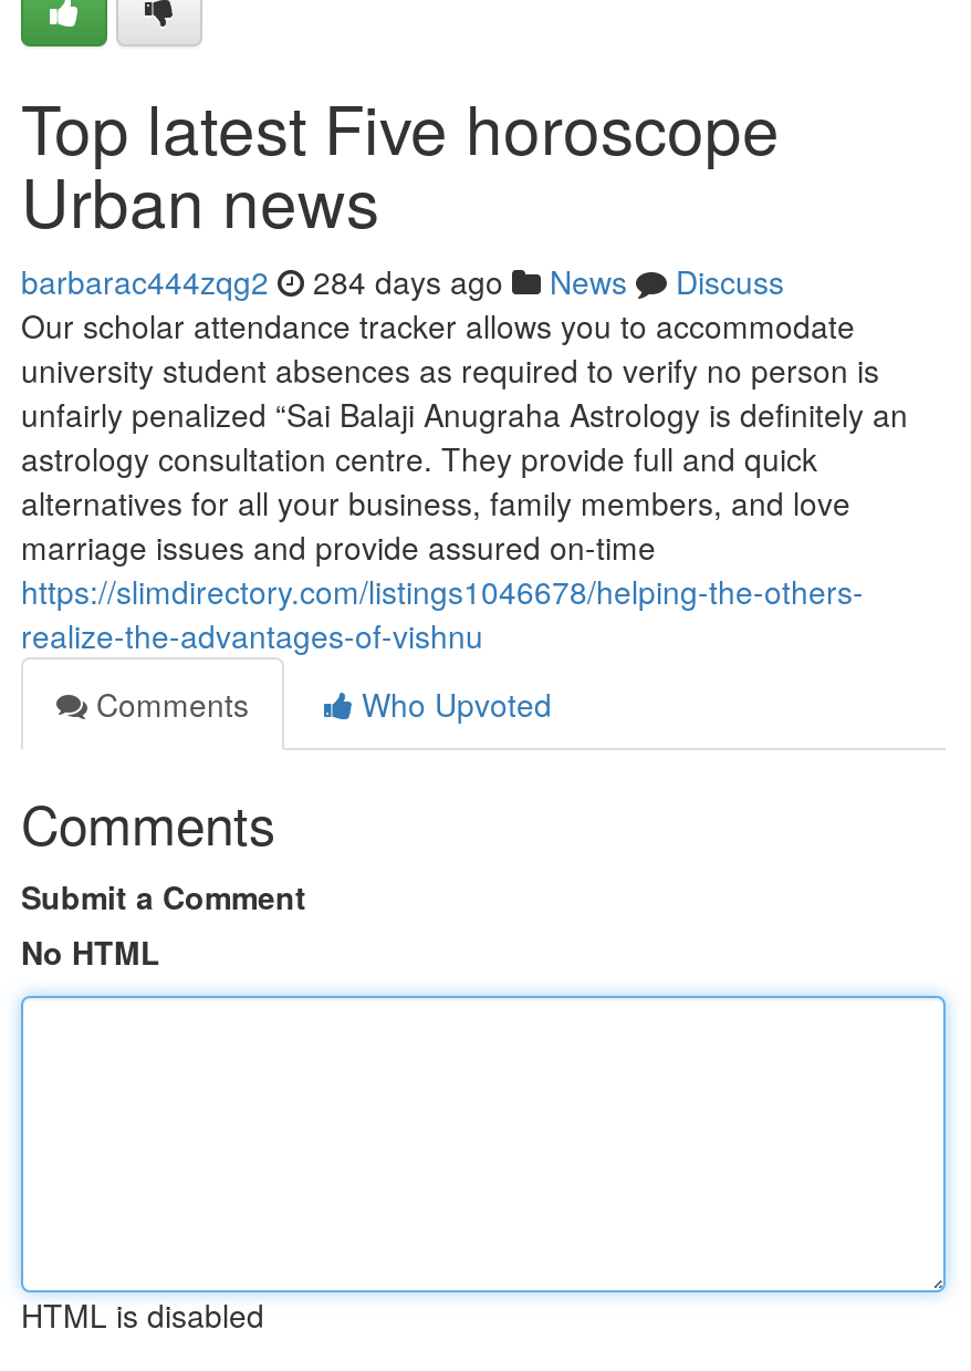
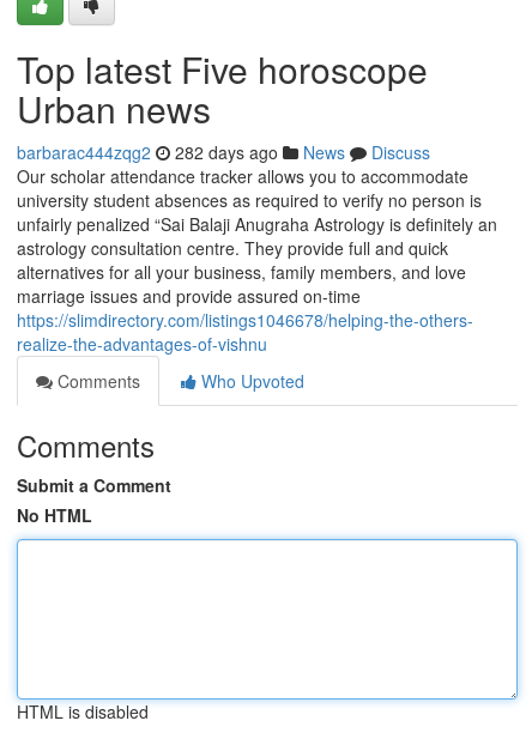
- barbarac444zqg2 284 days ago News Discuss
+ barbarac444zqg2 282 days ago News Discuss
